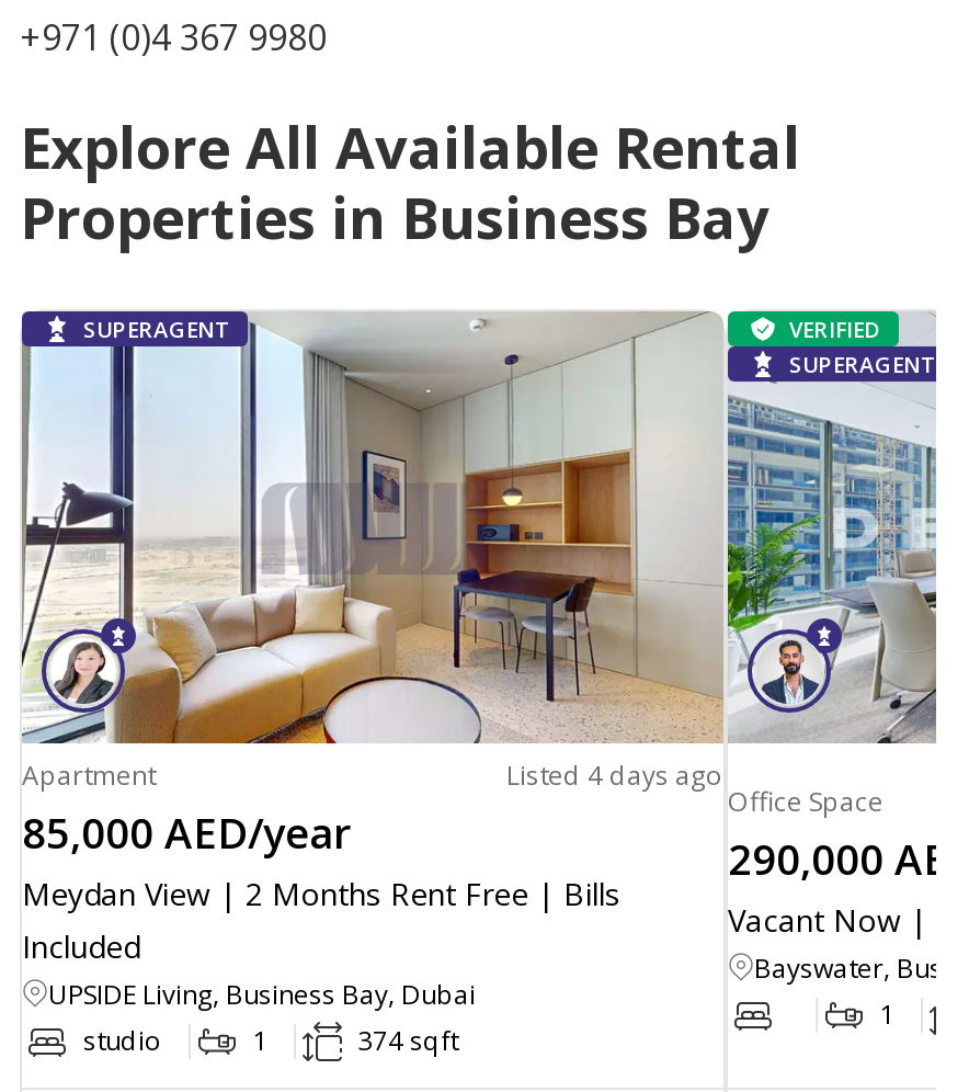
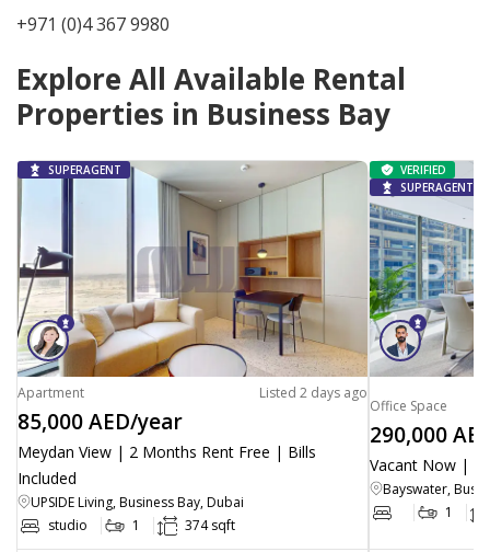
- Listed 4 days ago
+ Listed 2 days ago
